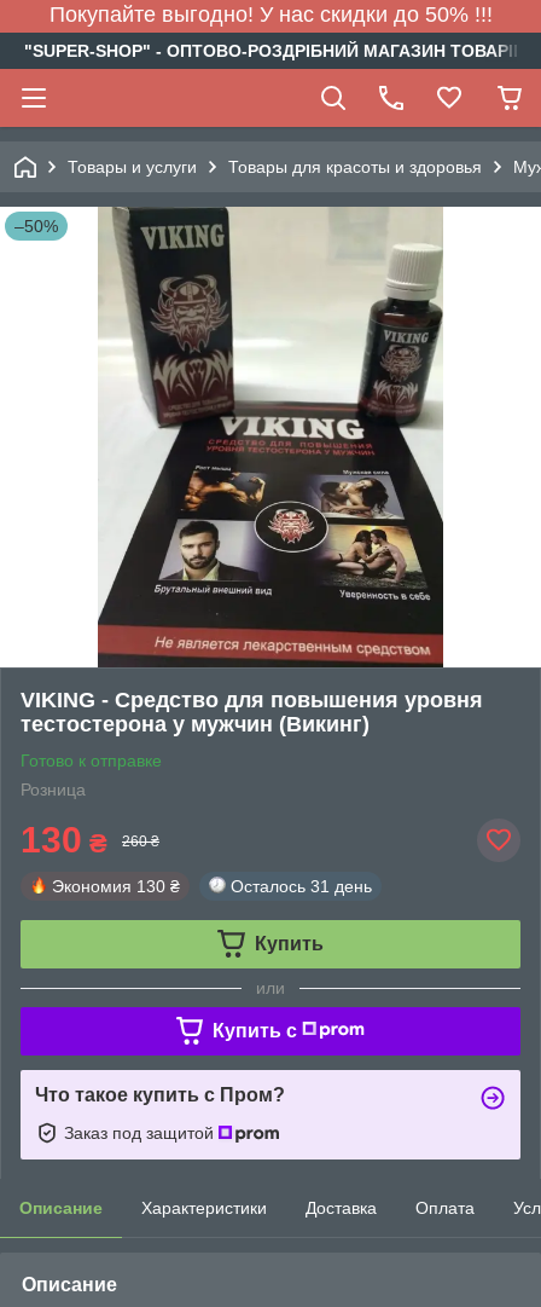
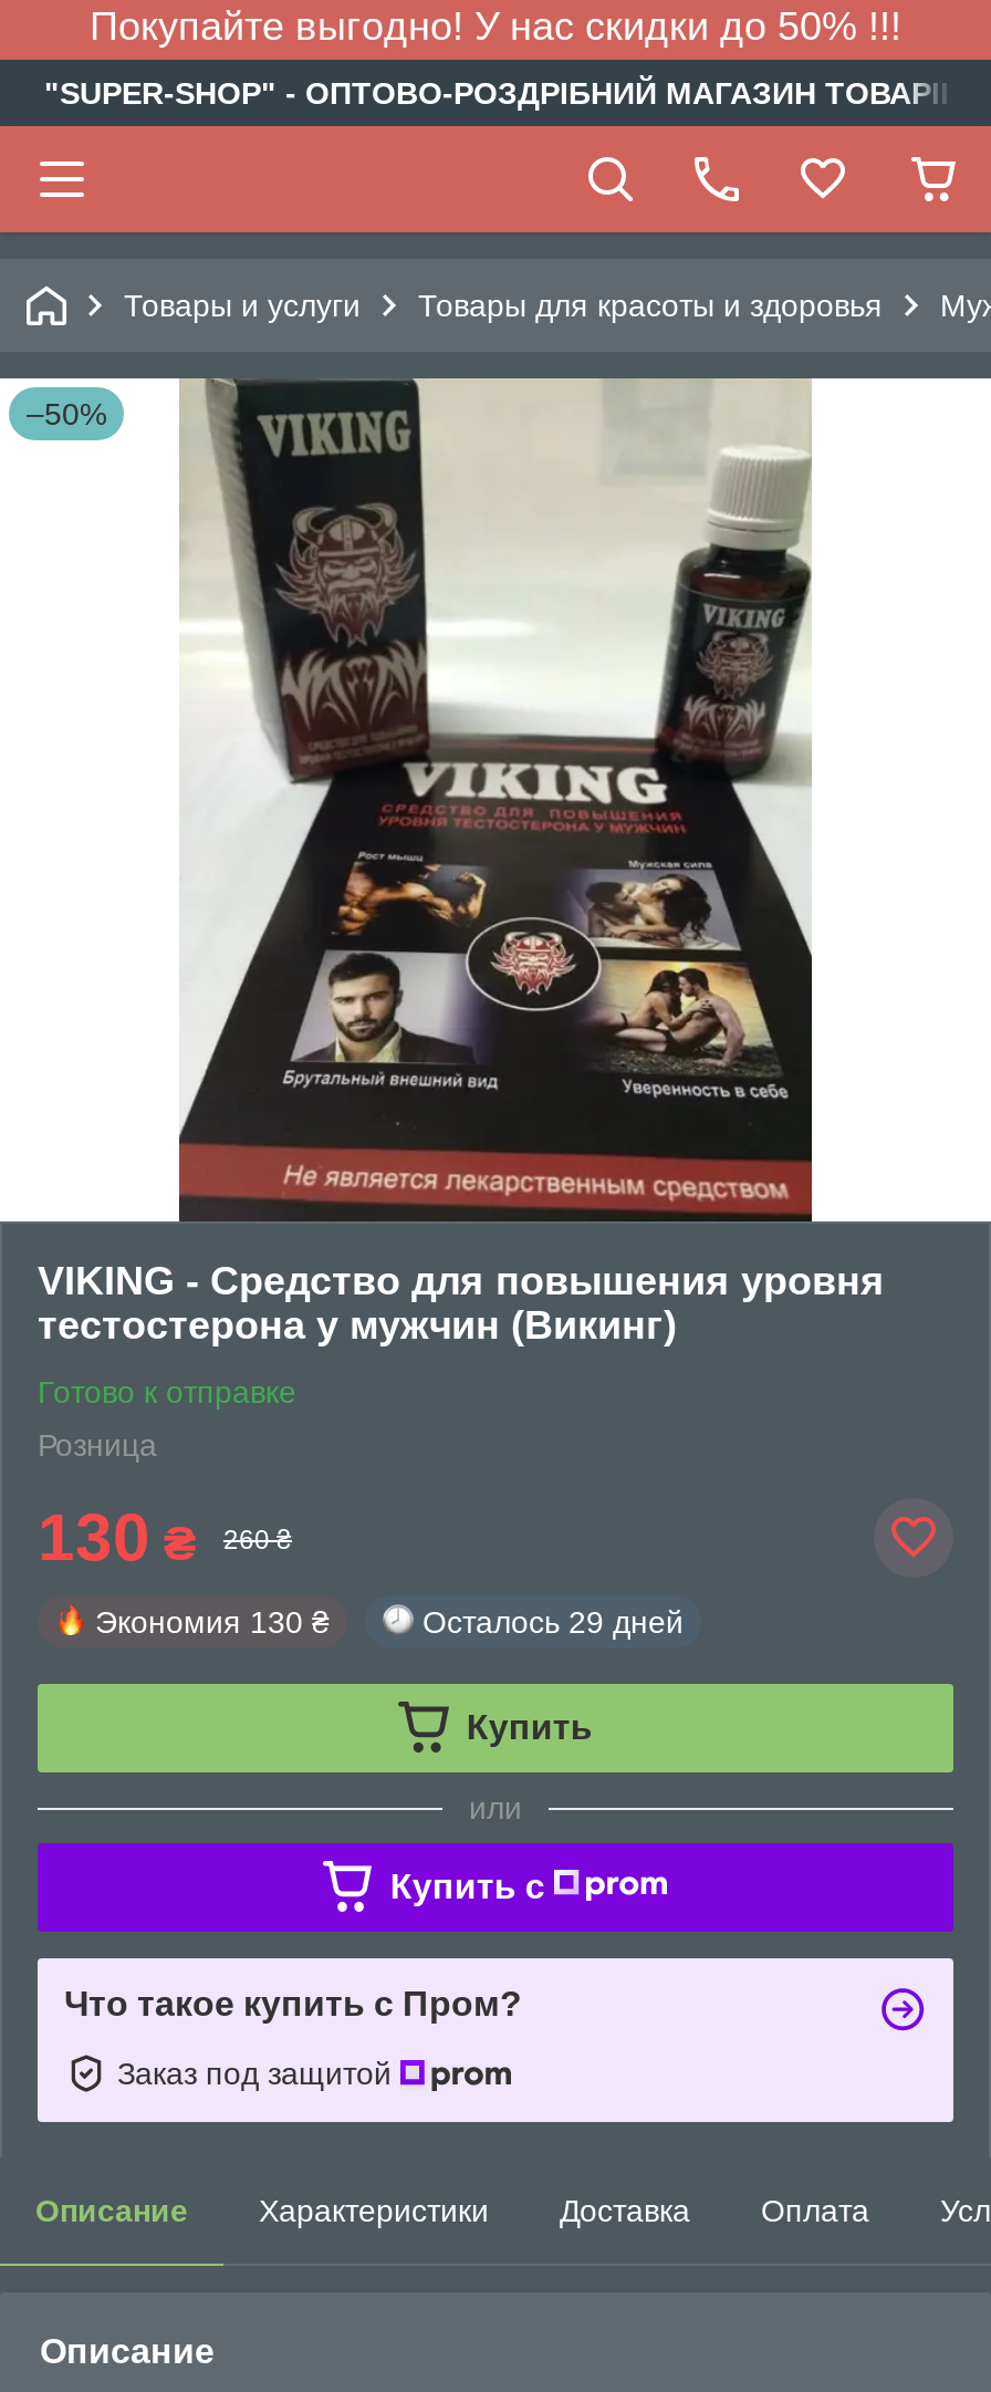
- Осталось 31 день
+ Осталось 29 дней
